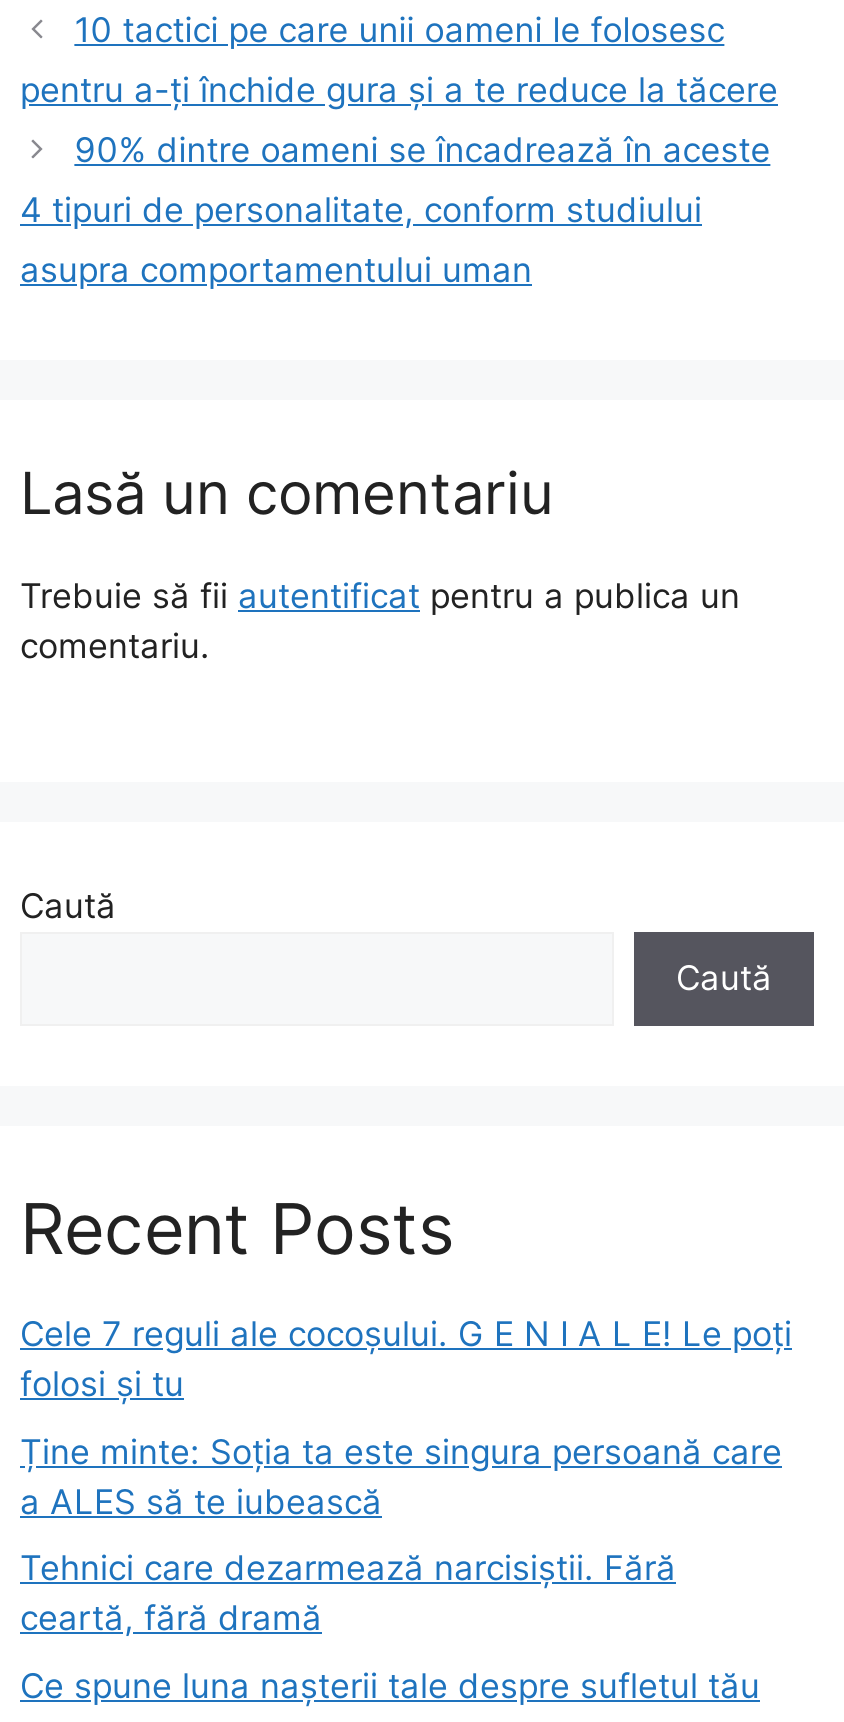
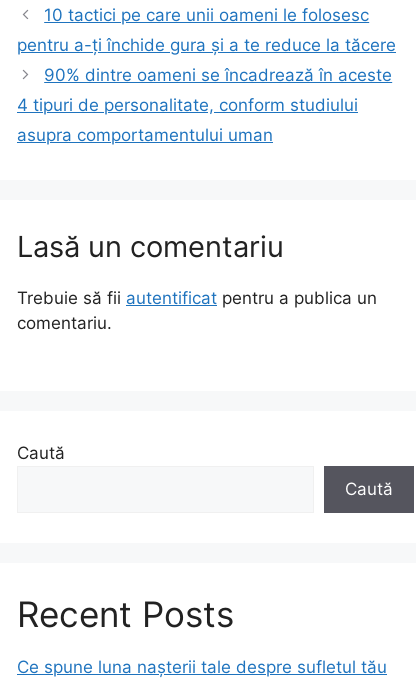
- Cele 7 reguli ale cocoșului. G E N I A L E! Le poți
- folosi și tu
- Ține minte: Soția ta este singura persoană care
- a ALES să te iubească
- Tehnici care dezarmează narcisiștii. Fără
- ceartă, fără dramă
